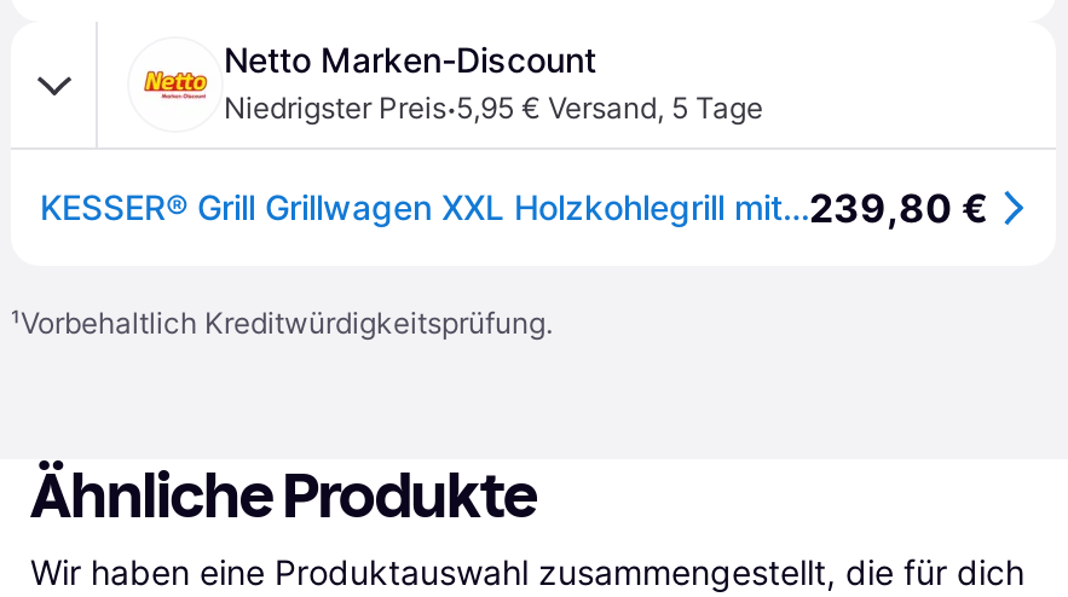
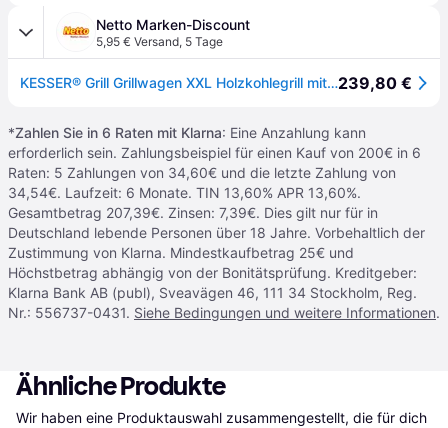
- Niedrigster Preis·5,95 € Versand, 5 Tage
+ 5,95 € Versand, 5 Tage

- ¹Vorbehaltlich Kreditwürdigkeitsprüfung.
+ *Zahlen Sie in 6 Raten mit Klarna: Eine Anzahlung kann
+ erforderlich sein. Zahlungsbeispiel für einen Kauf von 200€ in 6
+ Raten: 5 Zahlungen von 34,60€ und die letzte Zahlung von
+ 34,54€. Laufzeit: 6 Monate. TIN 13,60% APR 13,60%.
+ Gesamtbetrag 207,39€. Zinsen: 7,39€. Dies gilt nur für in
+ Deutschland lebende Personen über 18 Jahre. Vorbehaltlich der
+ Zustimmung von Klarna. Mindestkaufbetrag 25€ und
+ Höchstbetrag abhängig von der Bonitätsprüfung. Kreditgeber:
+ Klarna Bank AB (publ), Sveavägen 46, 111 34 Stockholm, Reg.
+ Nr.: 556737-0431. Siehe Bedingungen und weitere Informationen.
